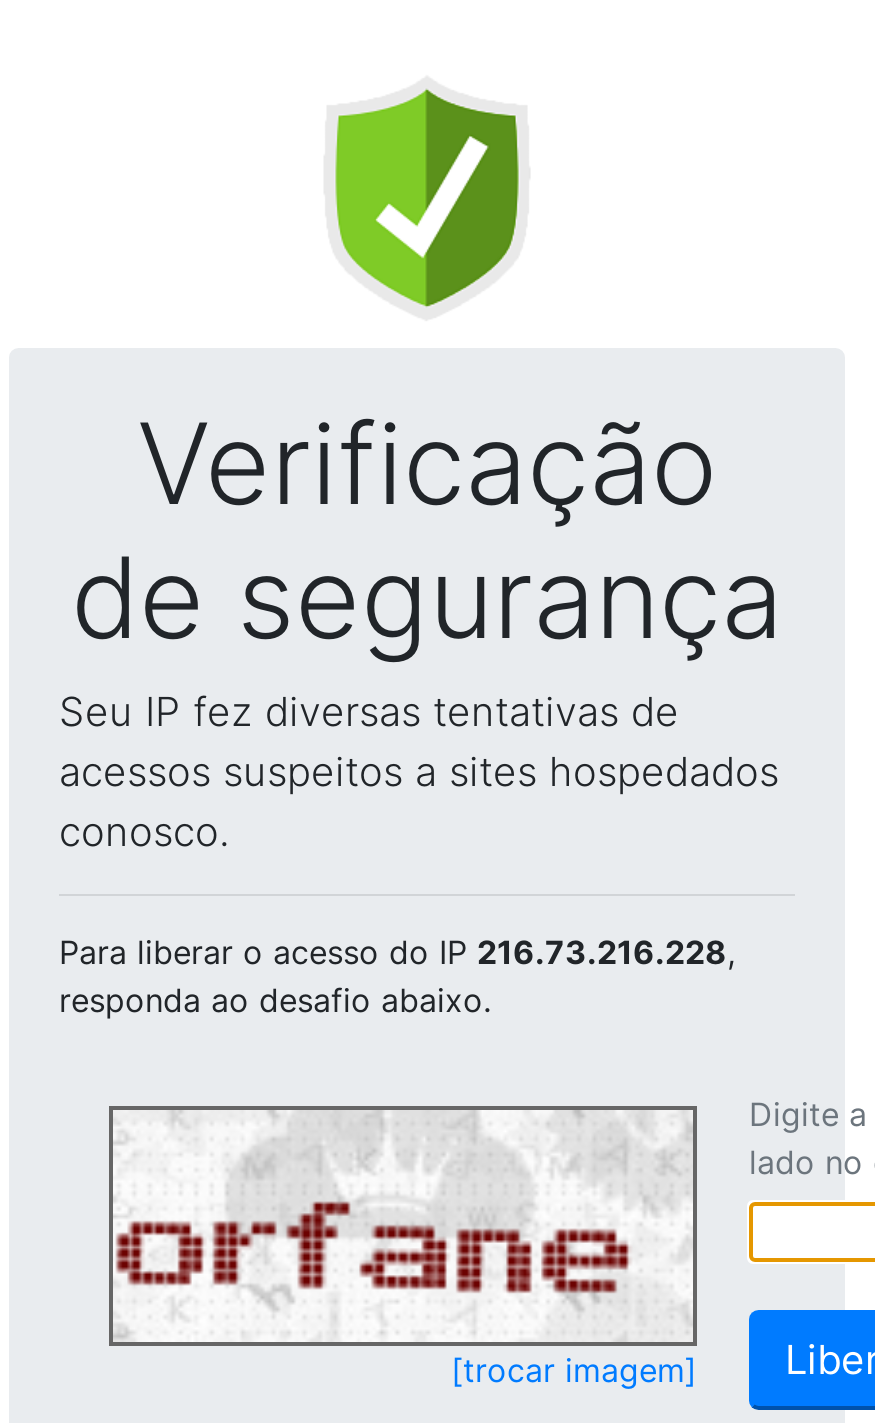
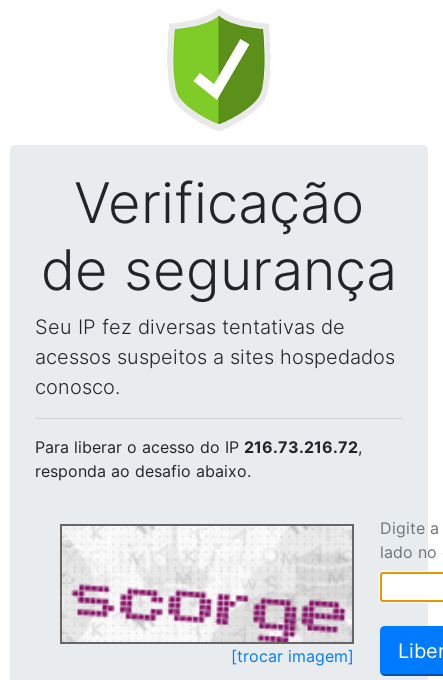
- Para liberar o acesso do IP 216.73.216.228,
+ Para liberar o acesso do IP 216.73.216.72,

- [image]
+ [image]
